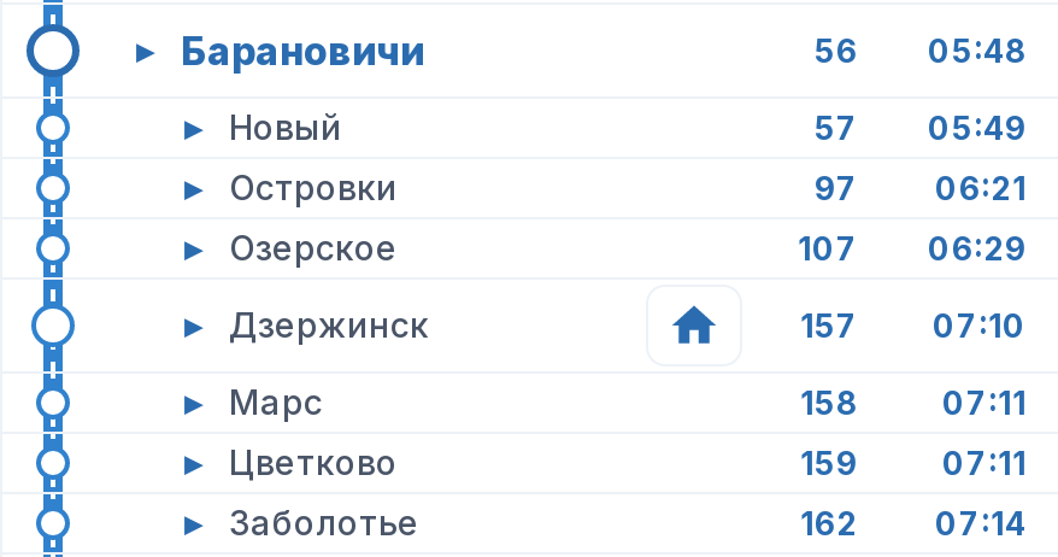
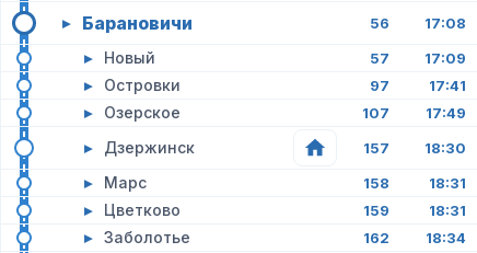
- 56 05:48
+ 56 17:08

- 57 05:49
+ 57 17:09

- 06:21
+ 17:41

- 06:29
+ 17:49

- 157 07:10
+ 157 18:30

- 07:11
+ 18:31

- 07:11
+ 18:31

- 07:14
+ 18:34
